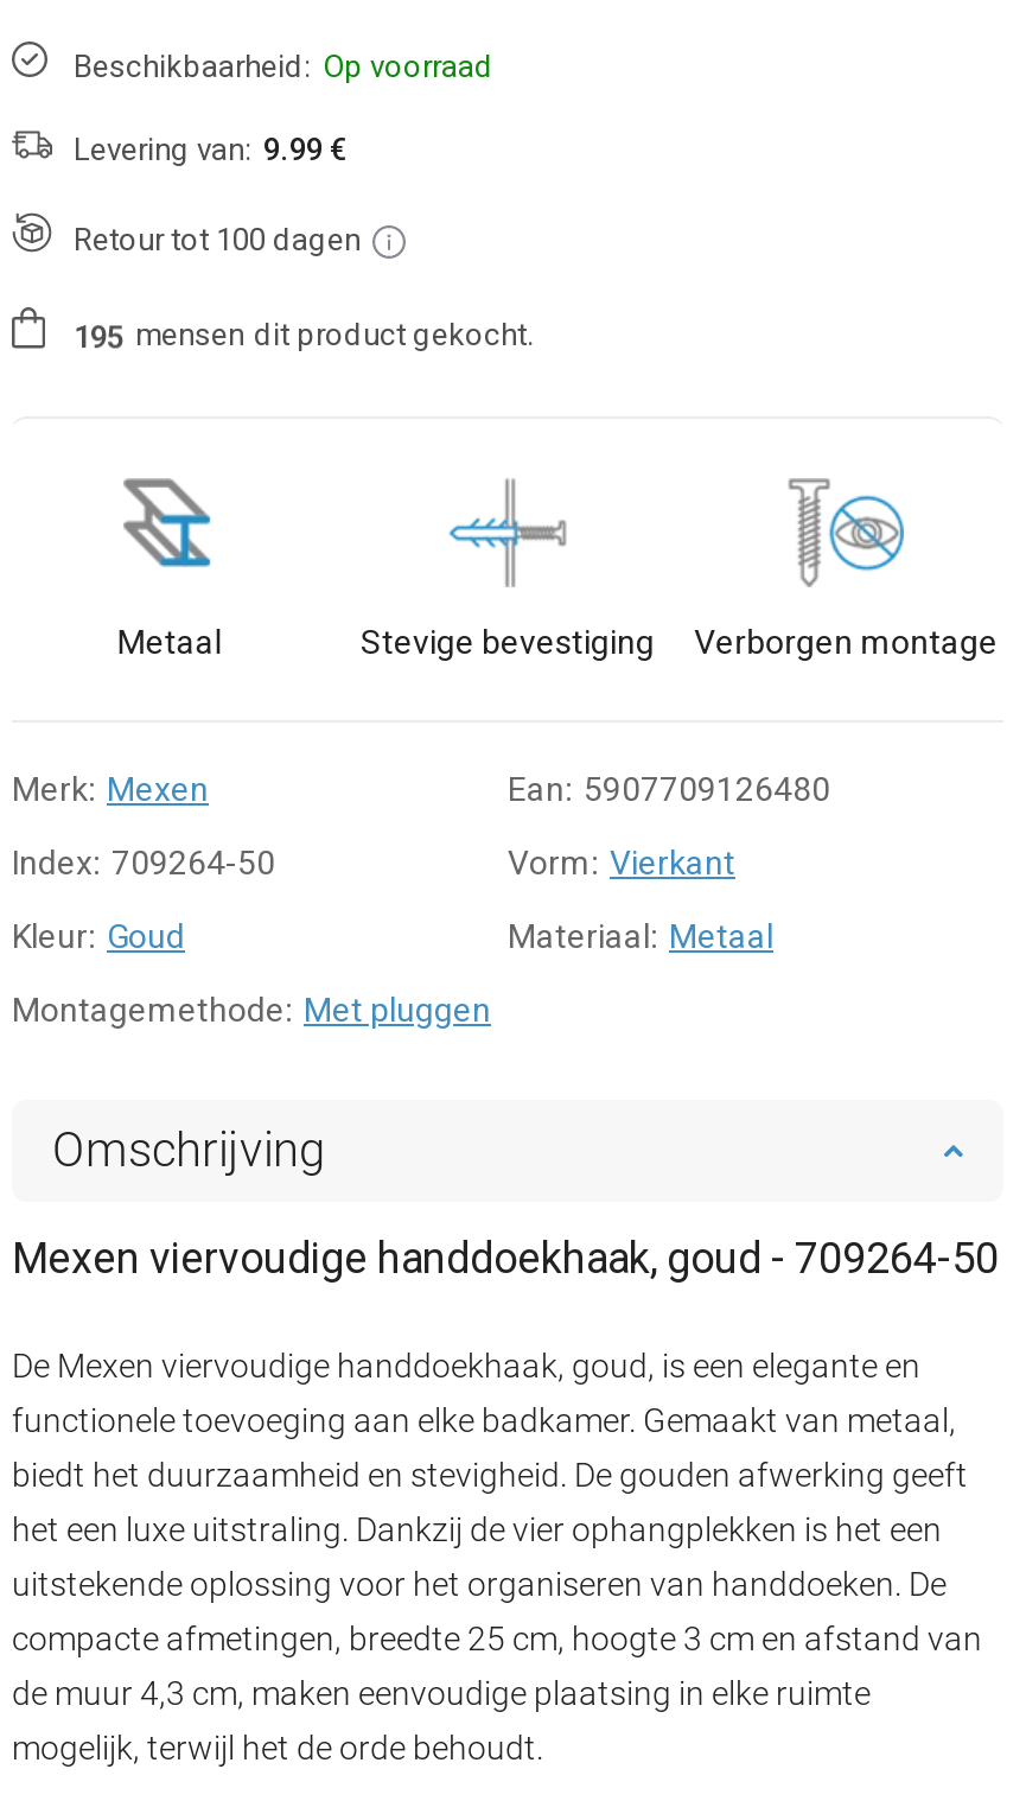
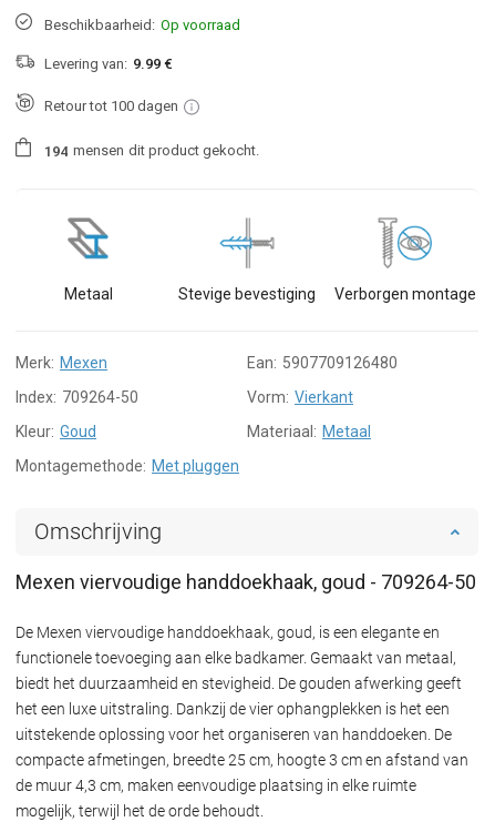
- 195 mensen dit product gekocht.
+ 194 mensen dit product gekocht.
